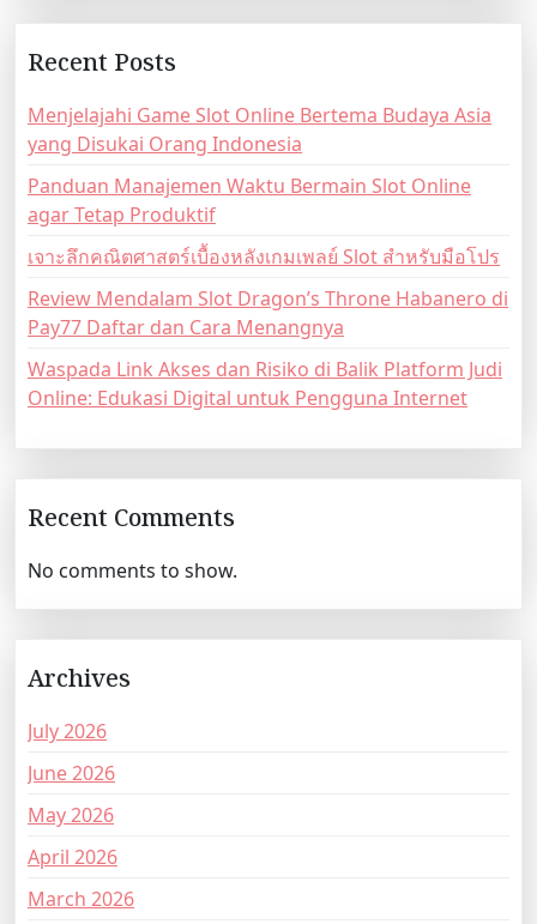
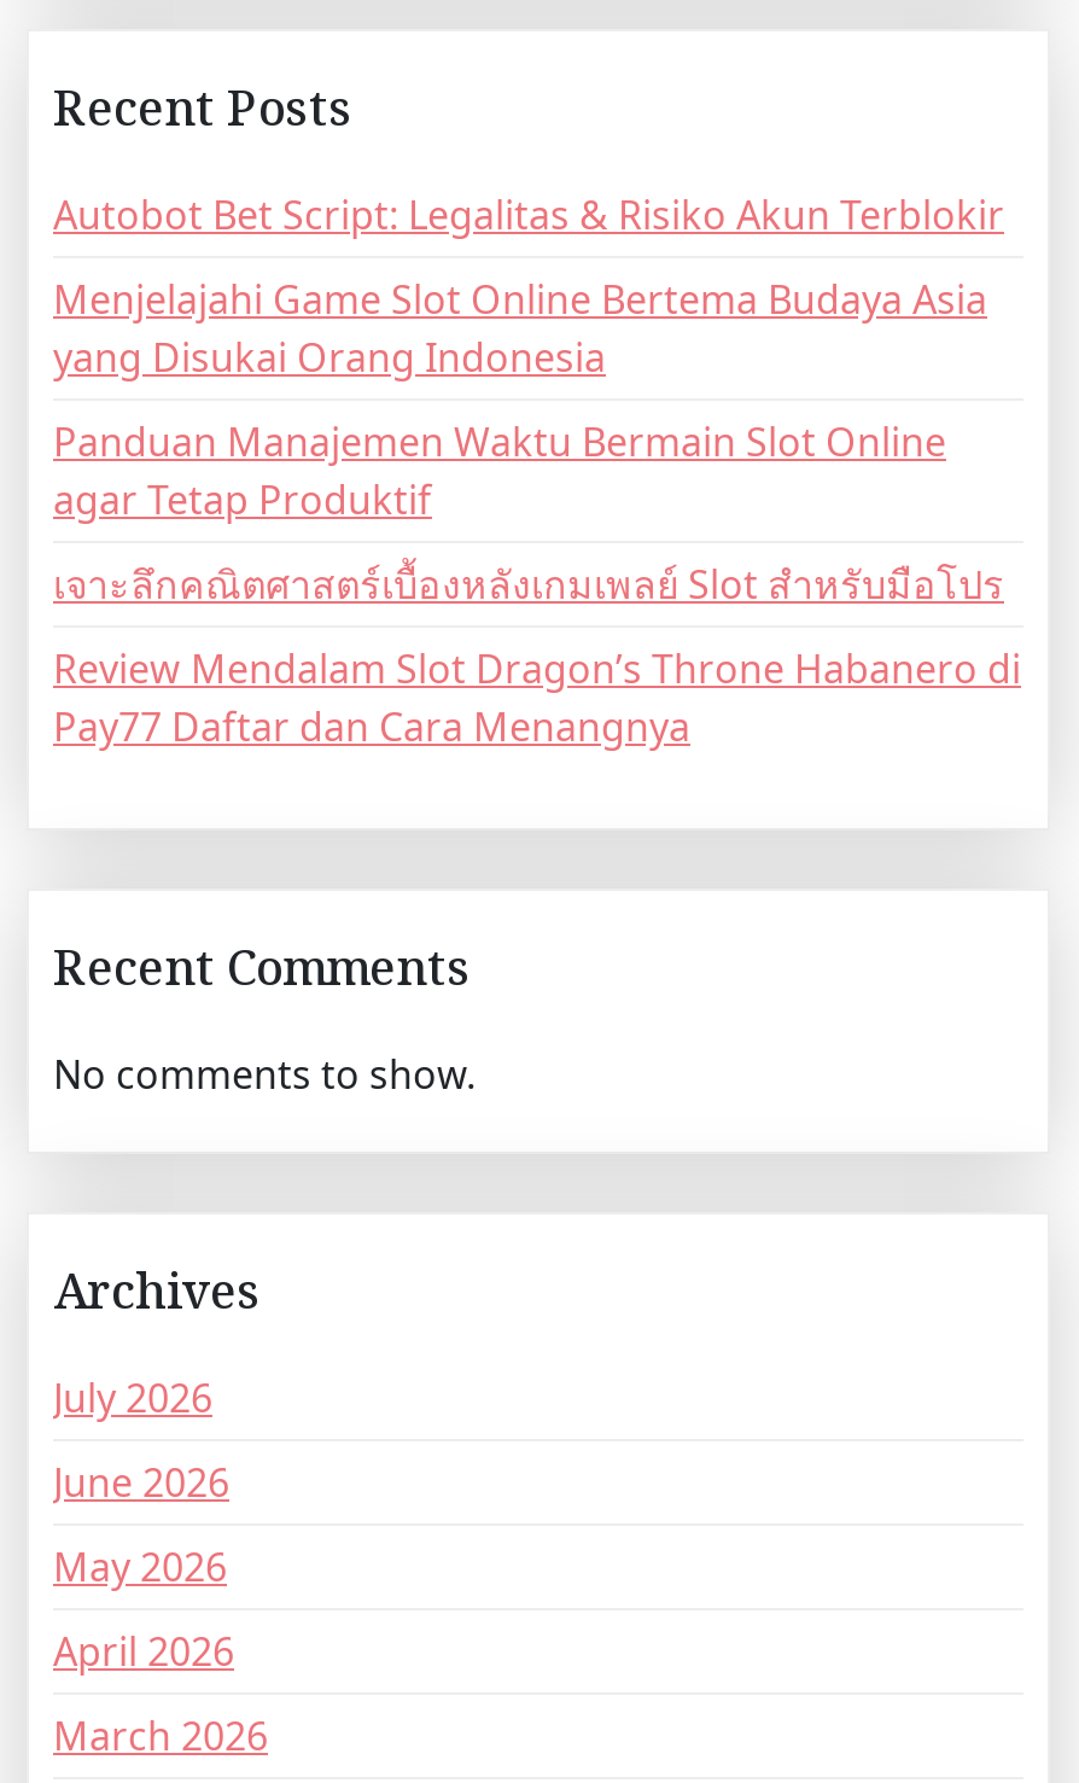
+ Autobot Bet Script: Legalitas & Risiko Akun Terblokir

moved down: Menjelajahi Game Slot Online Bertema Budaya Asia | yang Disukai Orang Indonesia | Panduan Manajemen Waktu Bermain Slot Online | agar Tetap Produktif | เจาะลึกคณิตศาสตร์เบื้องหลังเกมเพลย์ Slot สำหรับมือโปร | Review Mendalam Slot Dragon’s Throne Habanero di | Pay77 Daftar dan Cara Menangnya

- Waspada Link Akses dan Risiko di Balik Platform Judi
- Online: Edukasi Digital untuk Pengguna Internet
